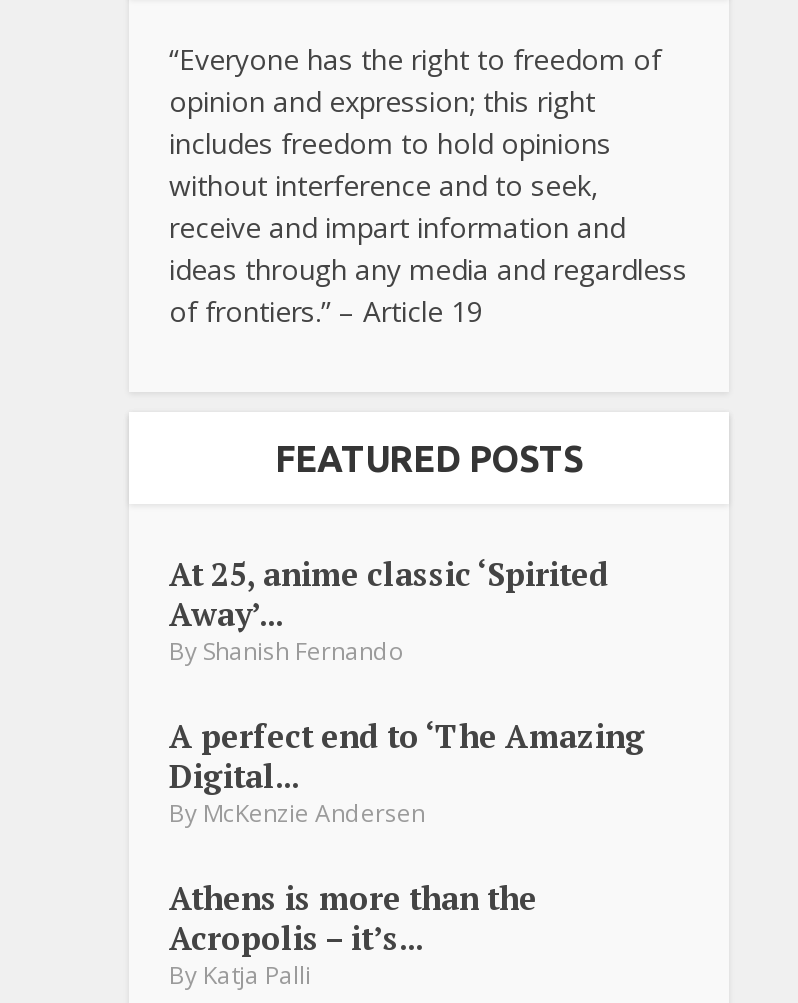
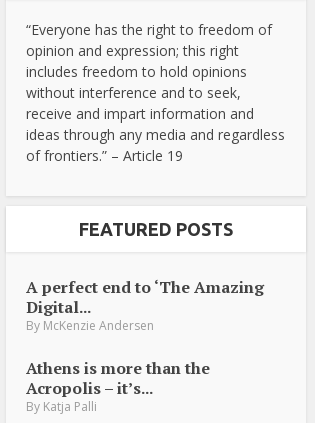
- At 25, anime classic ‘Spirited
- Away’...
- By Shanish Fernando
